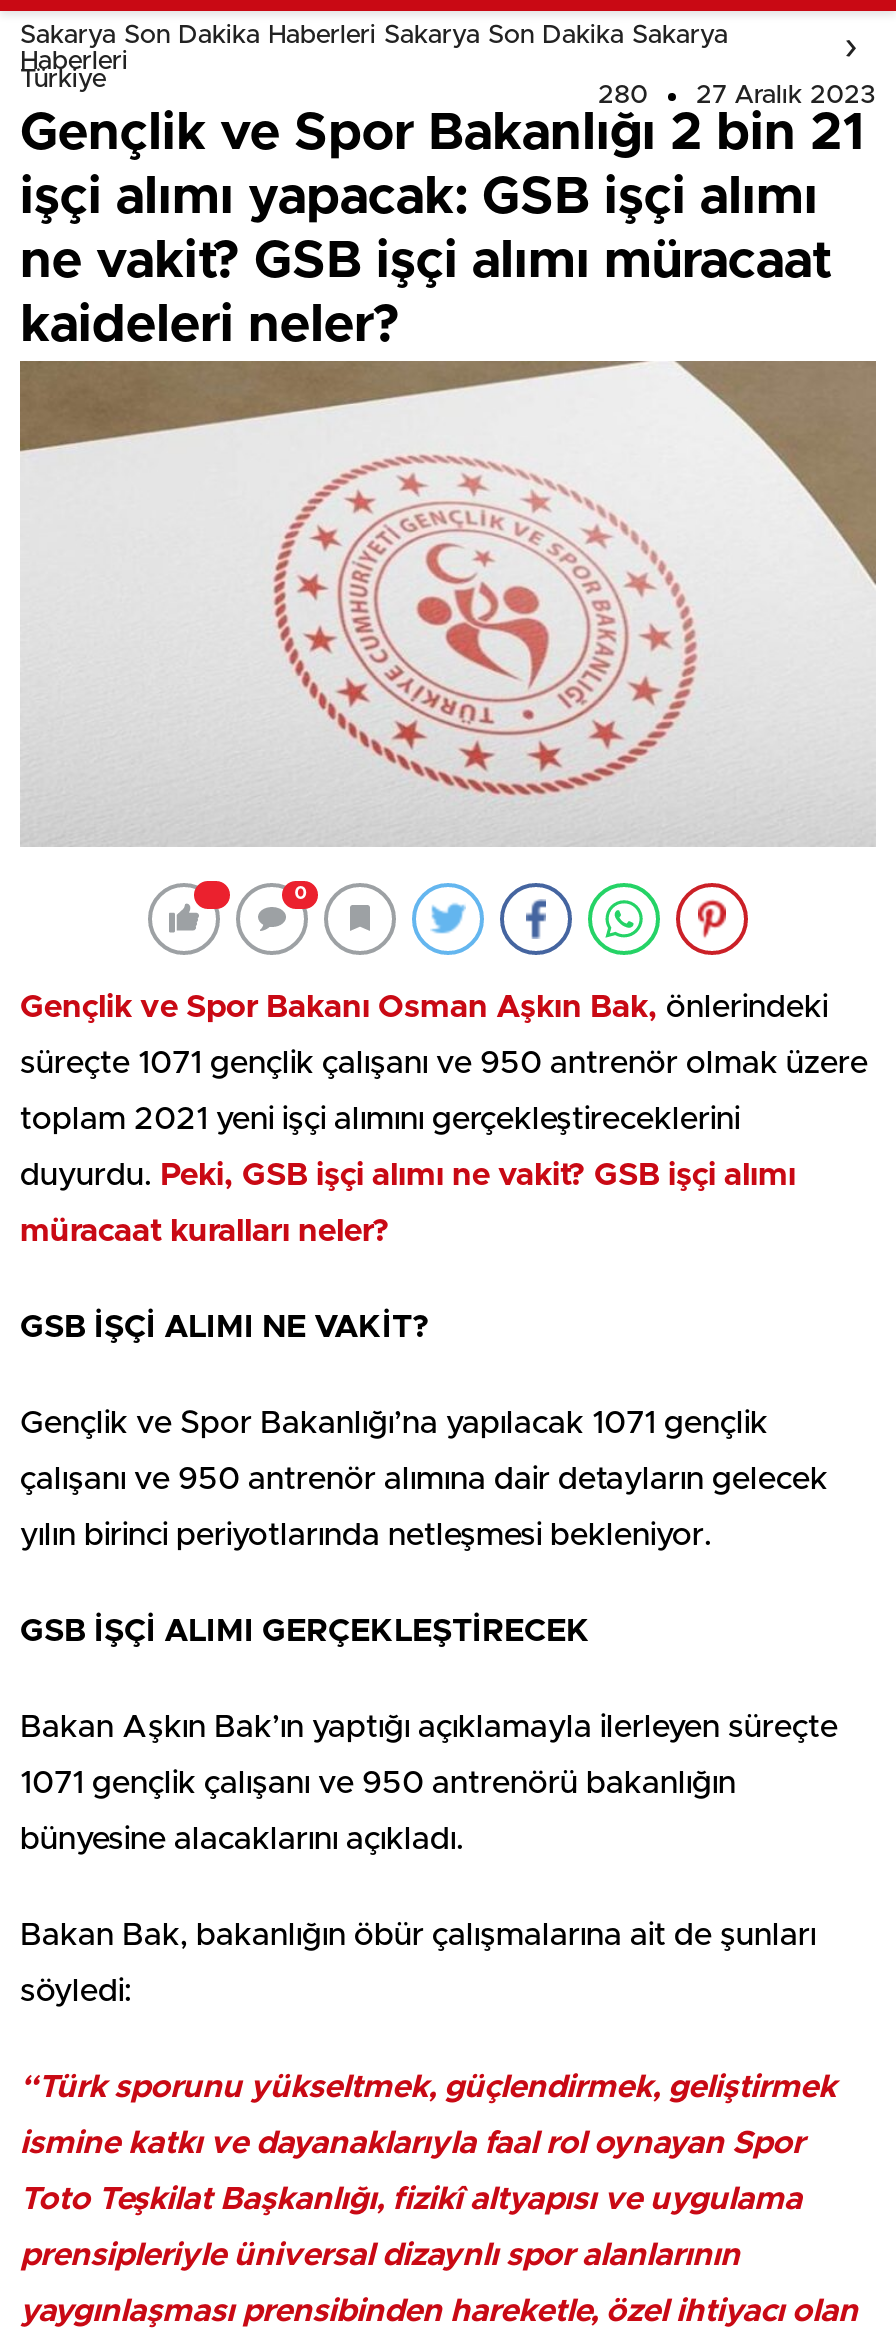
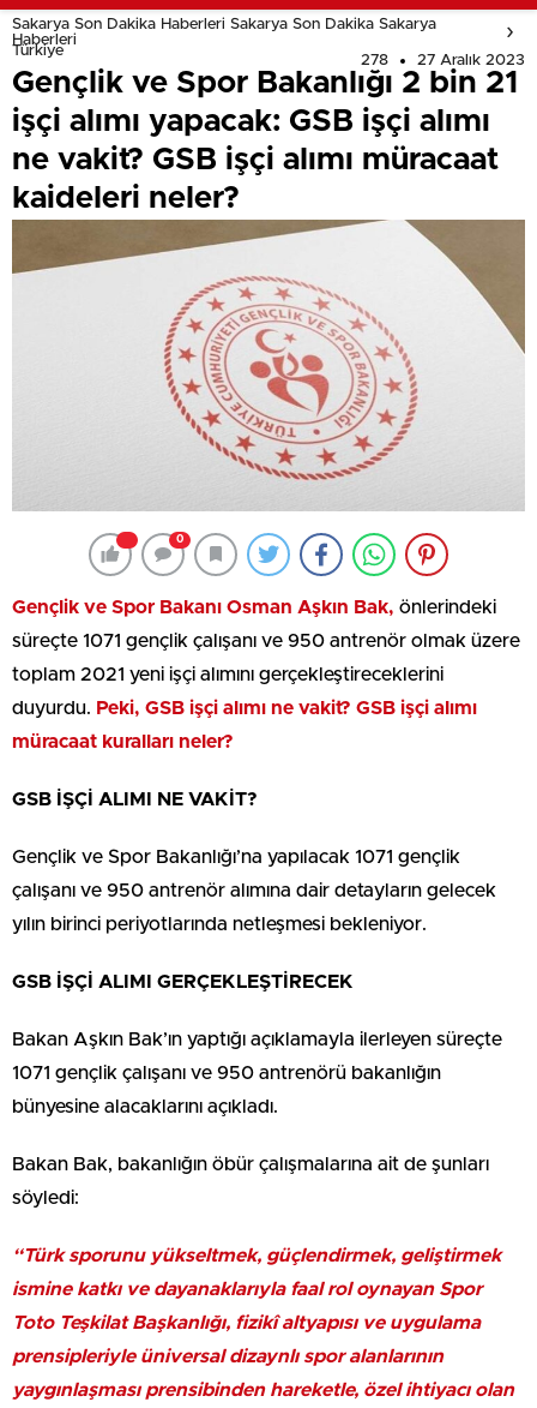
- 280 27 Aralık 2023
+ 278 27 Aralık 2023
